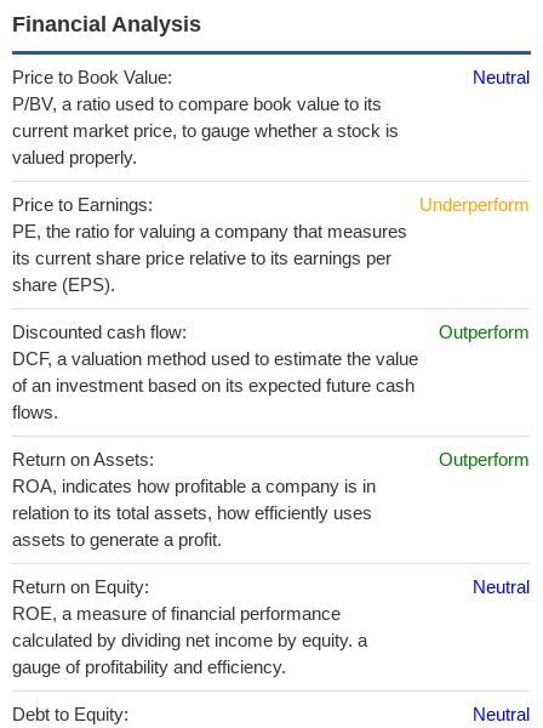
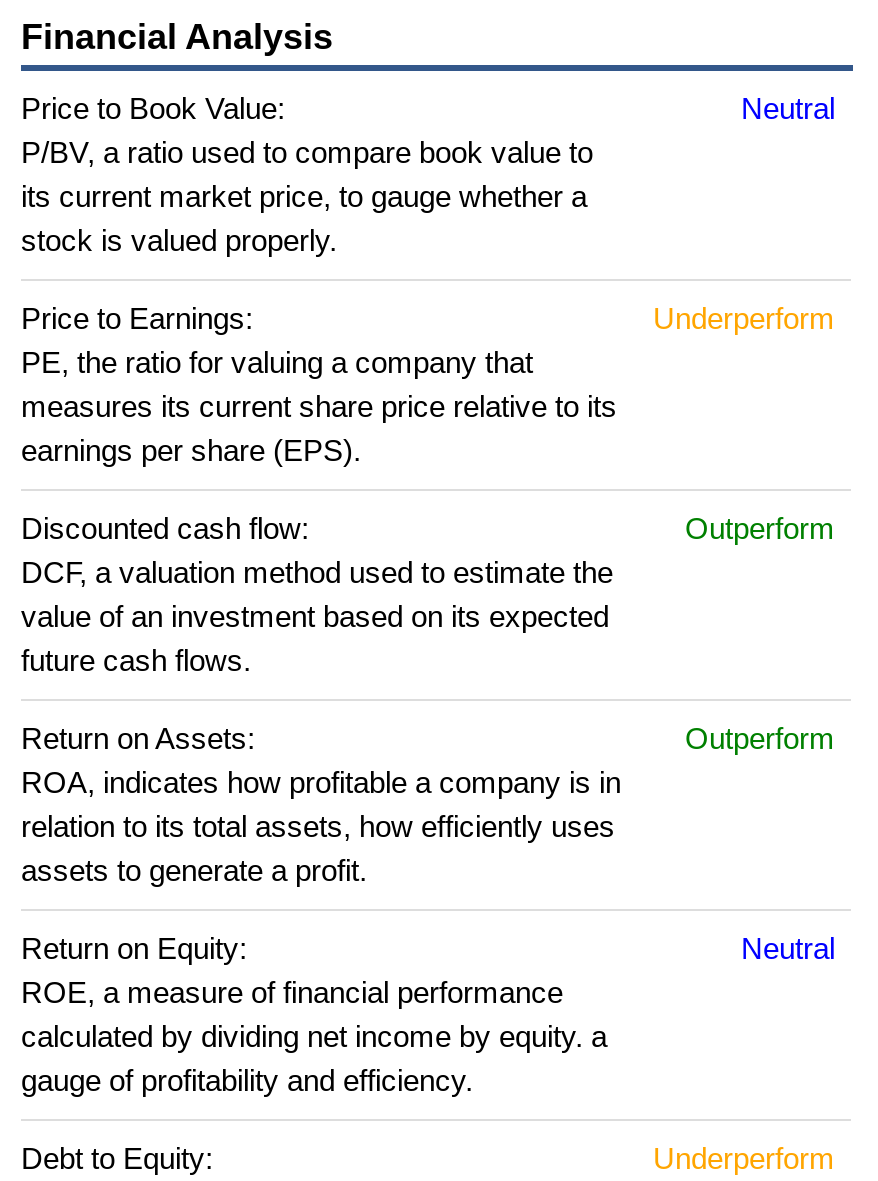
- Neutral
+ Underperform
